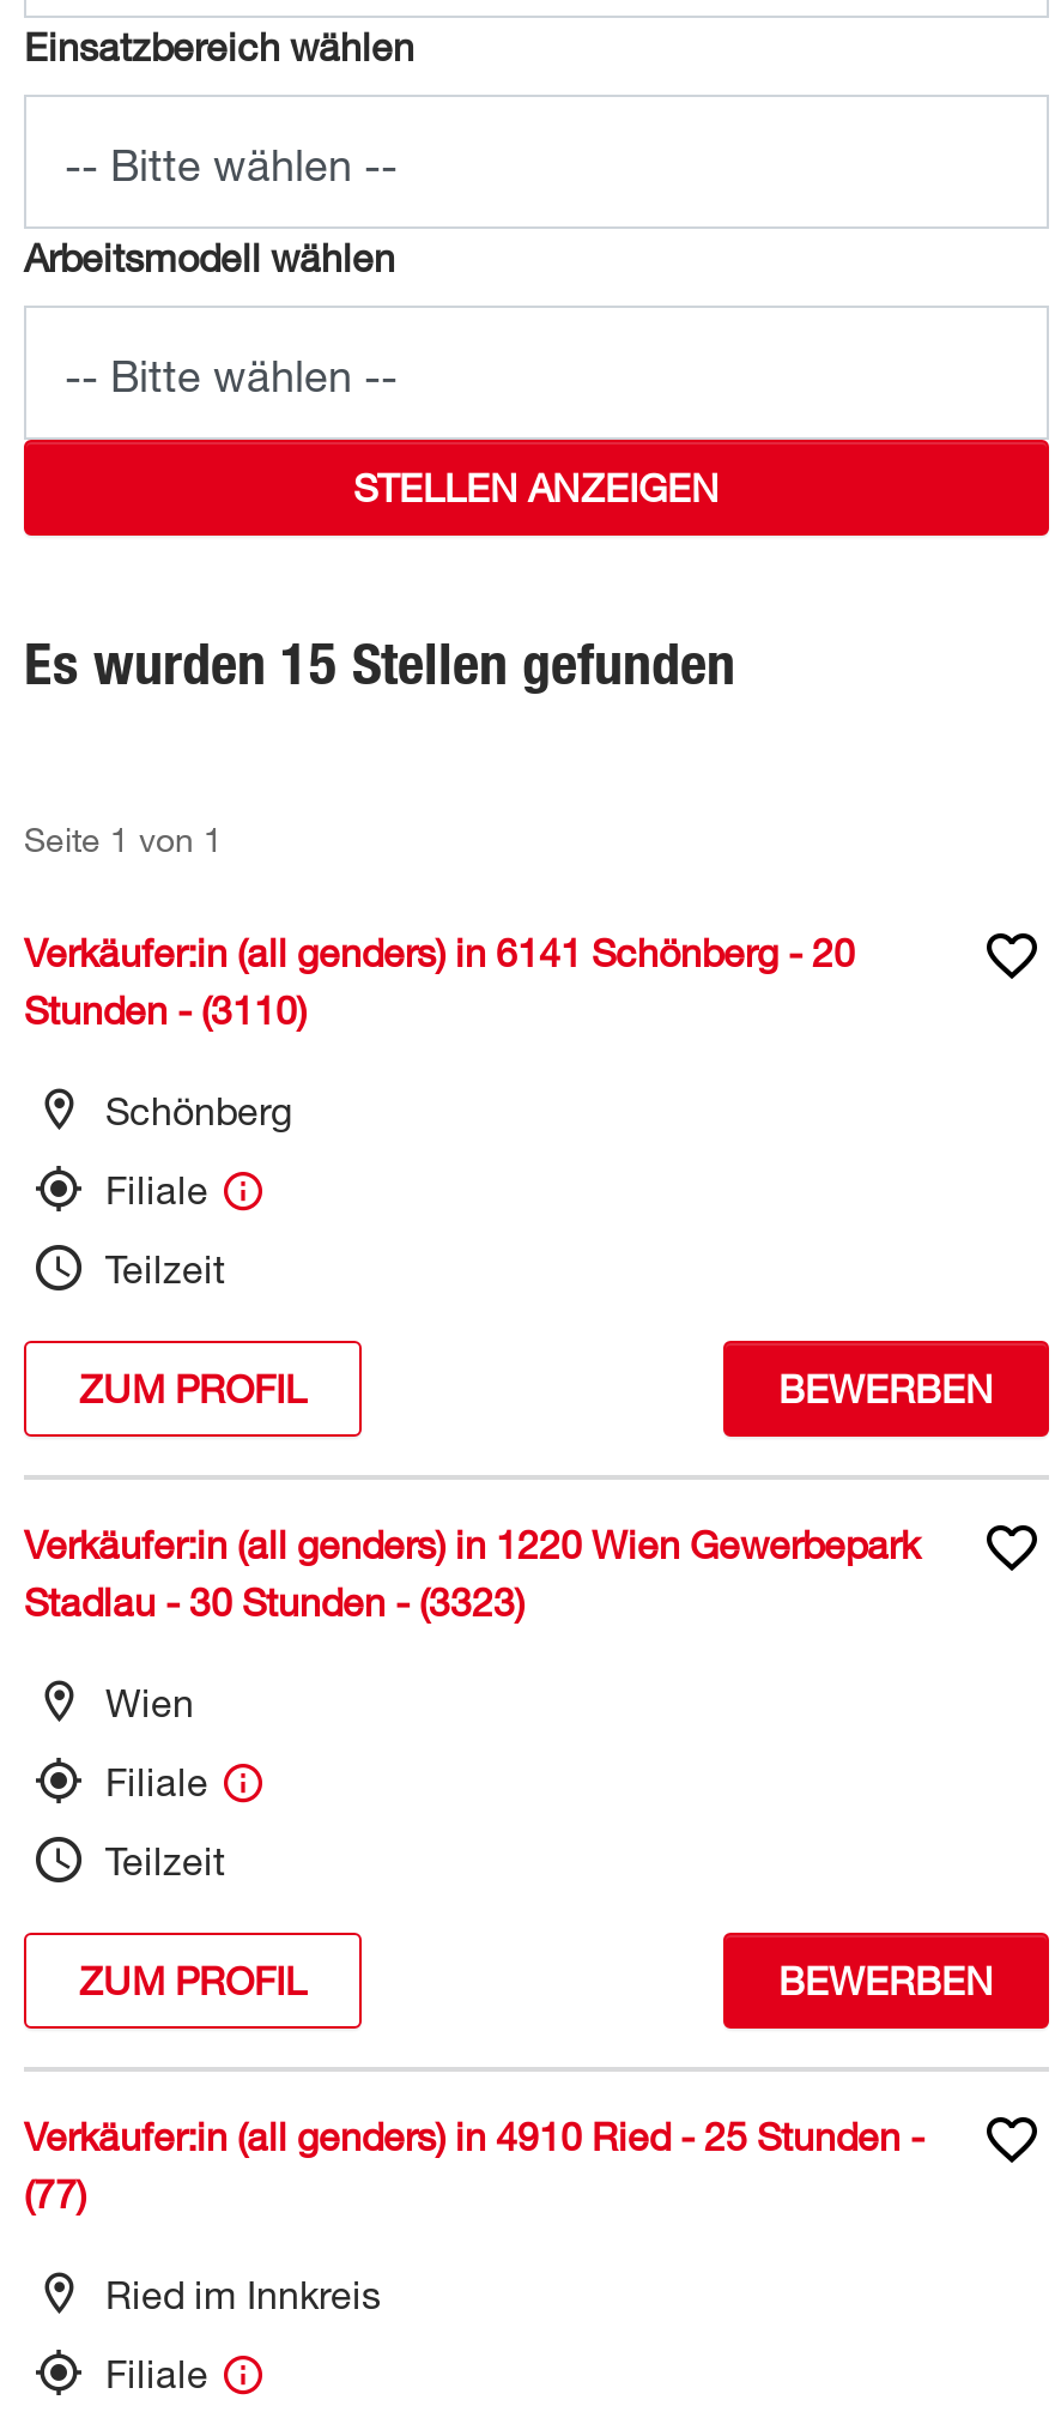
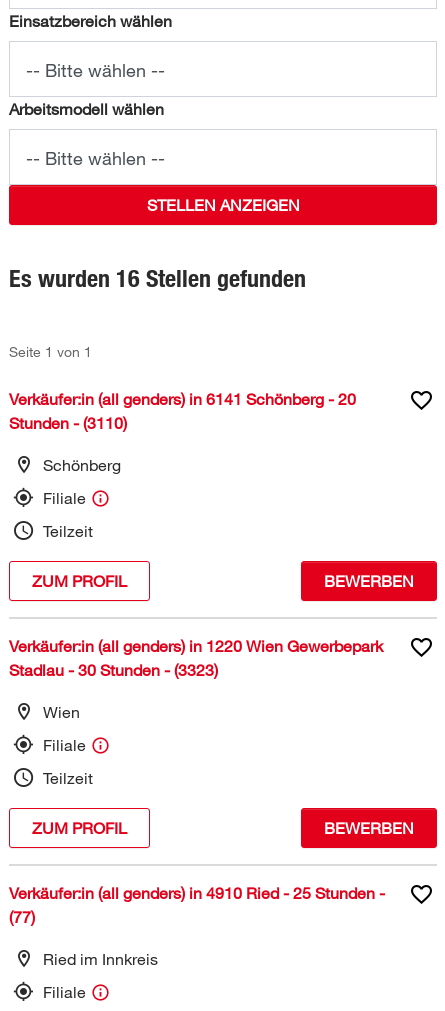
- Es wurden 15 Stellen gefunden
+ Es wurden 16 Stellen gefunden
